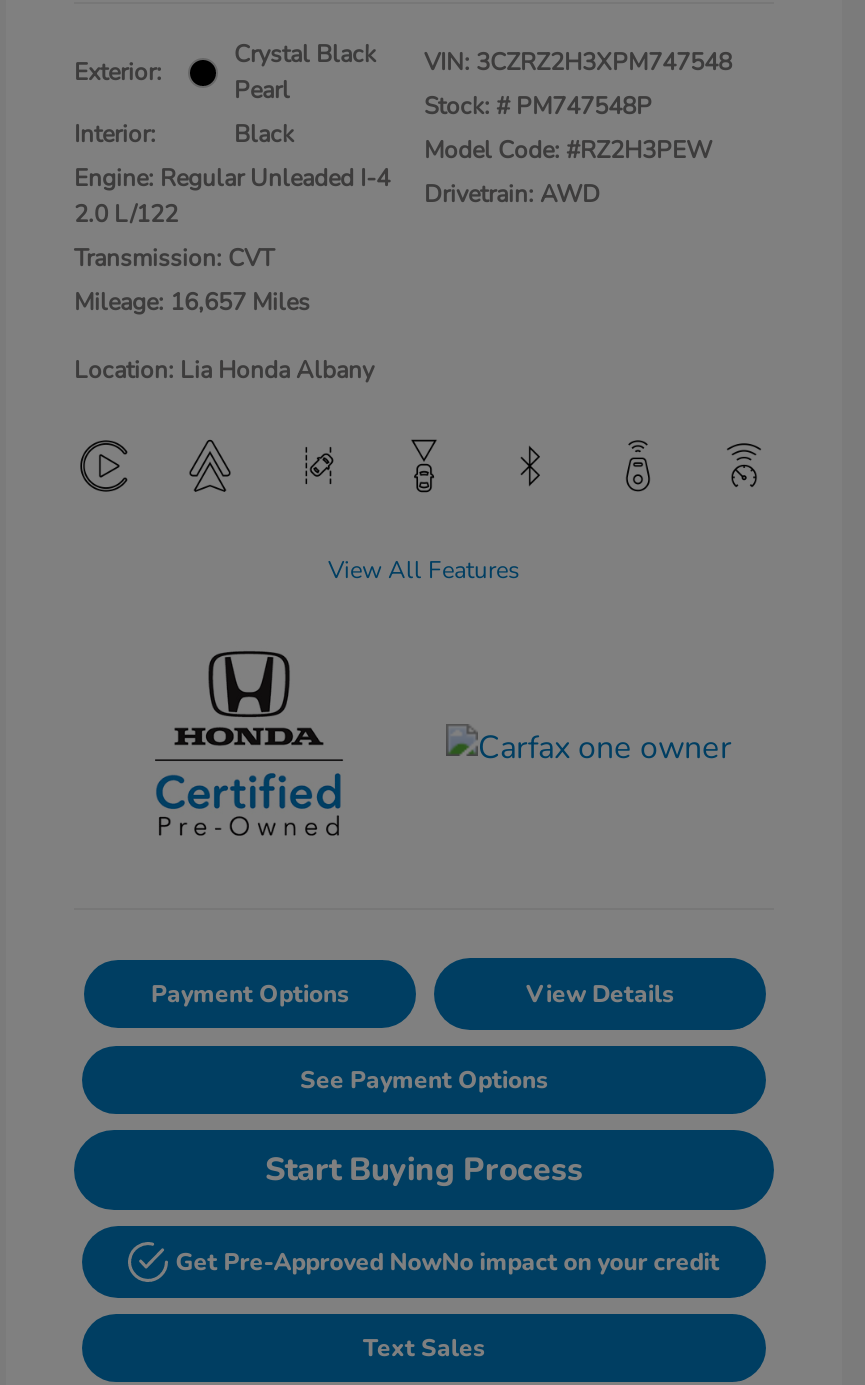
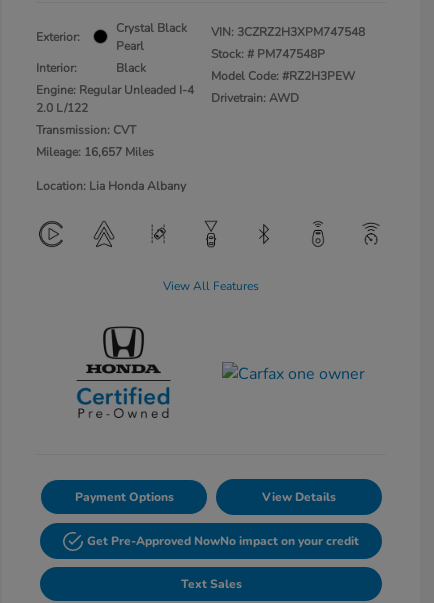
- See Payment Options
- Start Buying Process
